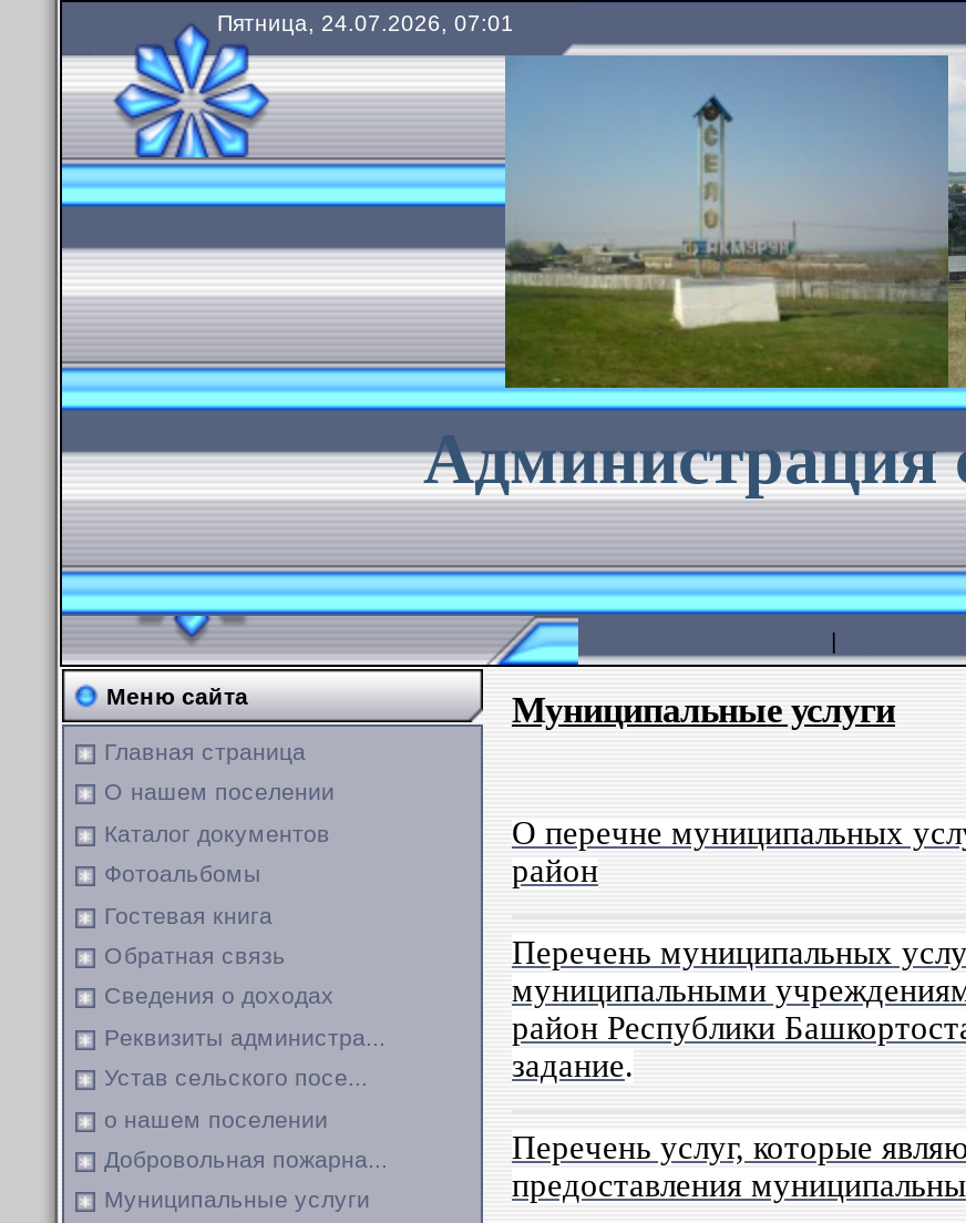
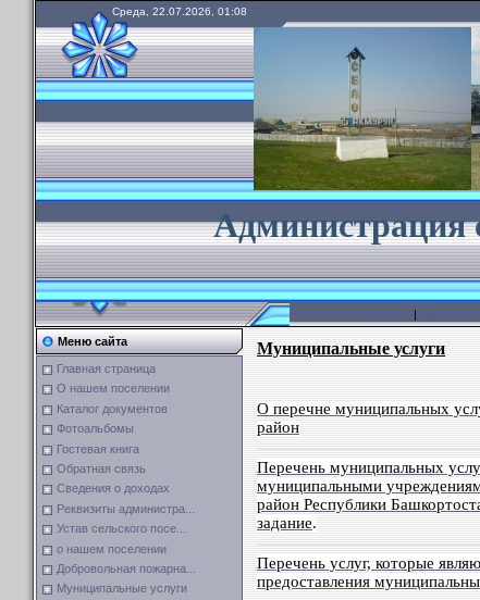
- Пятница, 24.07.2026, 07:01
+ Среда, 22.07.2026, 01:08
